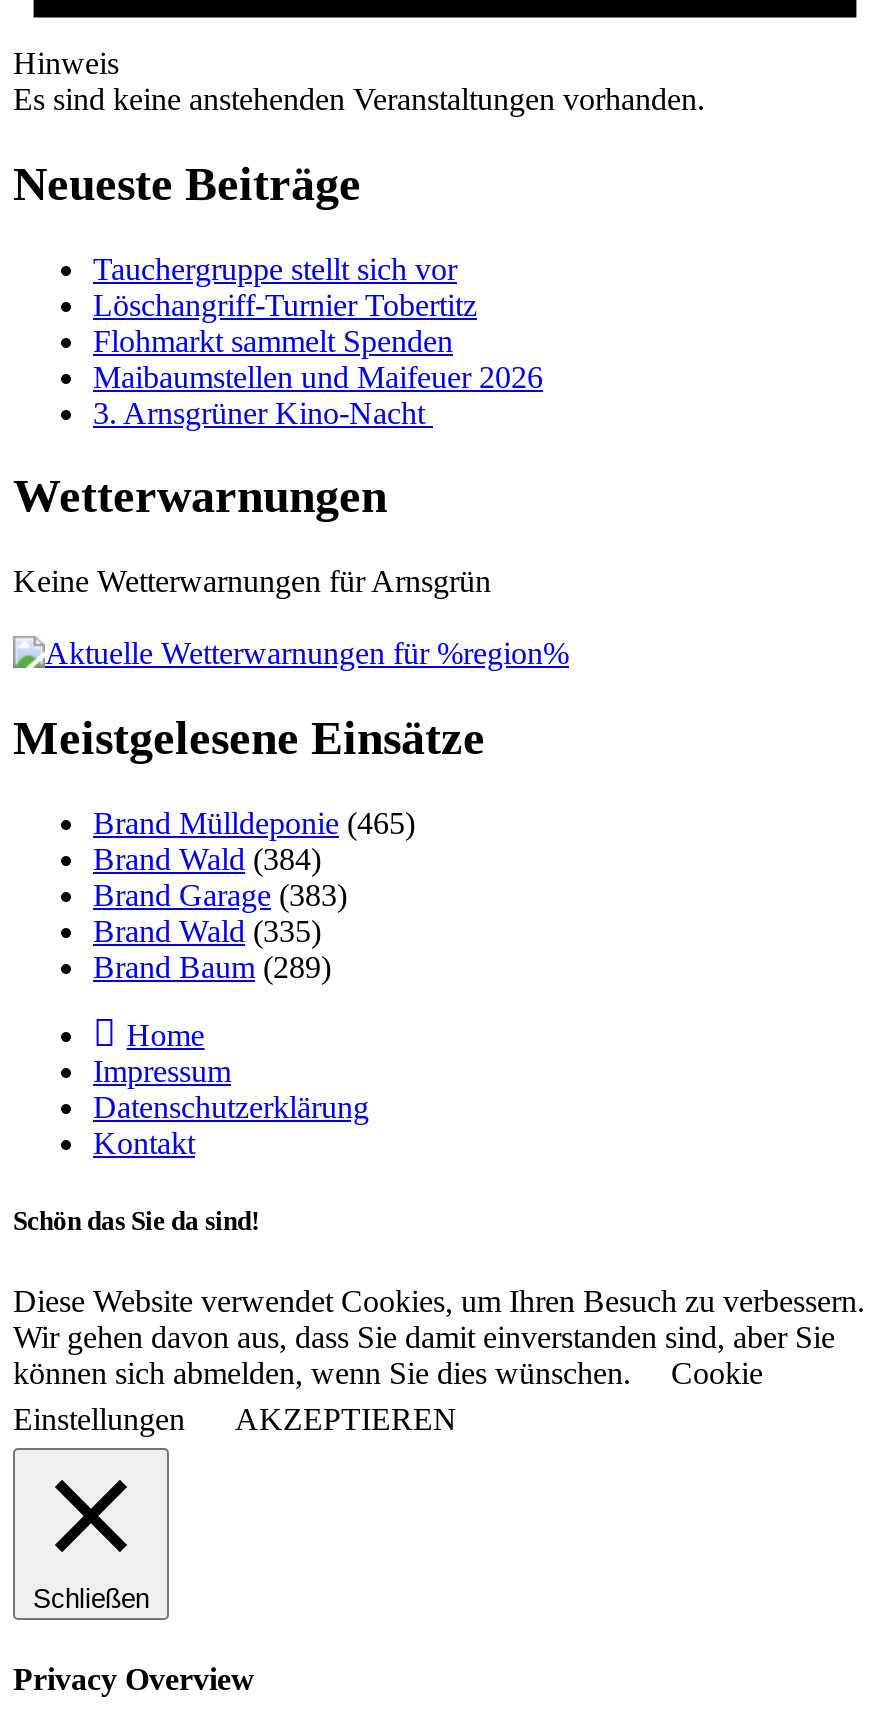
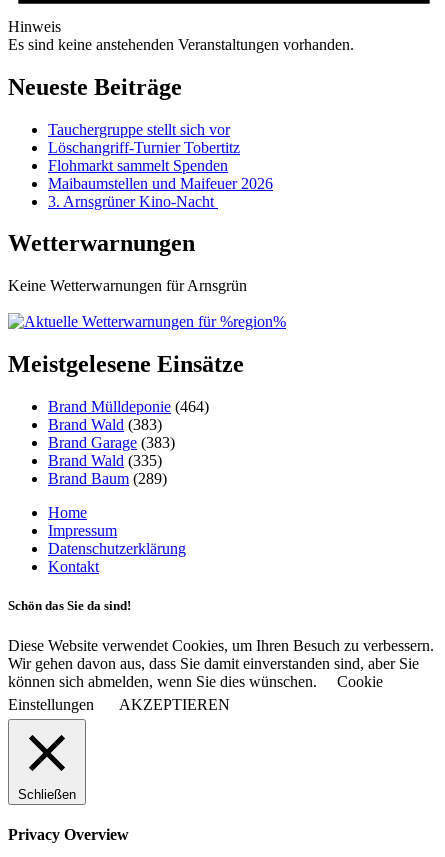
- Brand Mülldeponie (465)
+ Brand Mülldeponie (464)

- Brand Wald (384)
+ Brand Wald (383)
